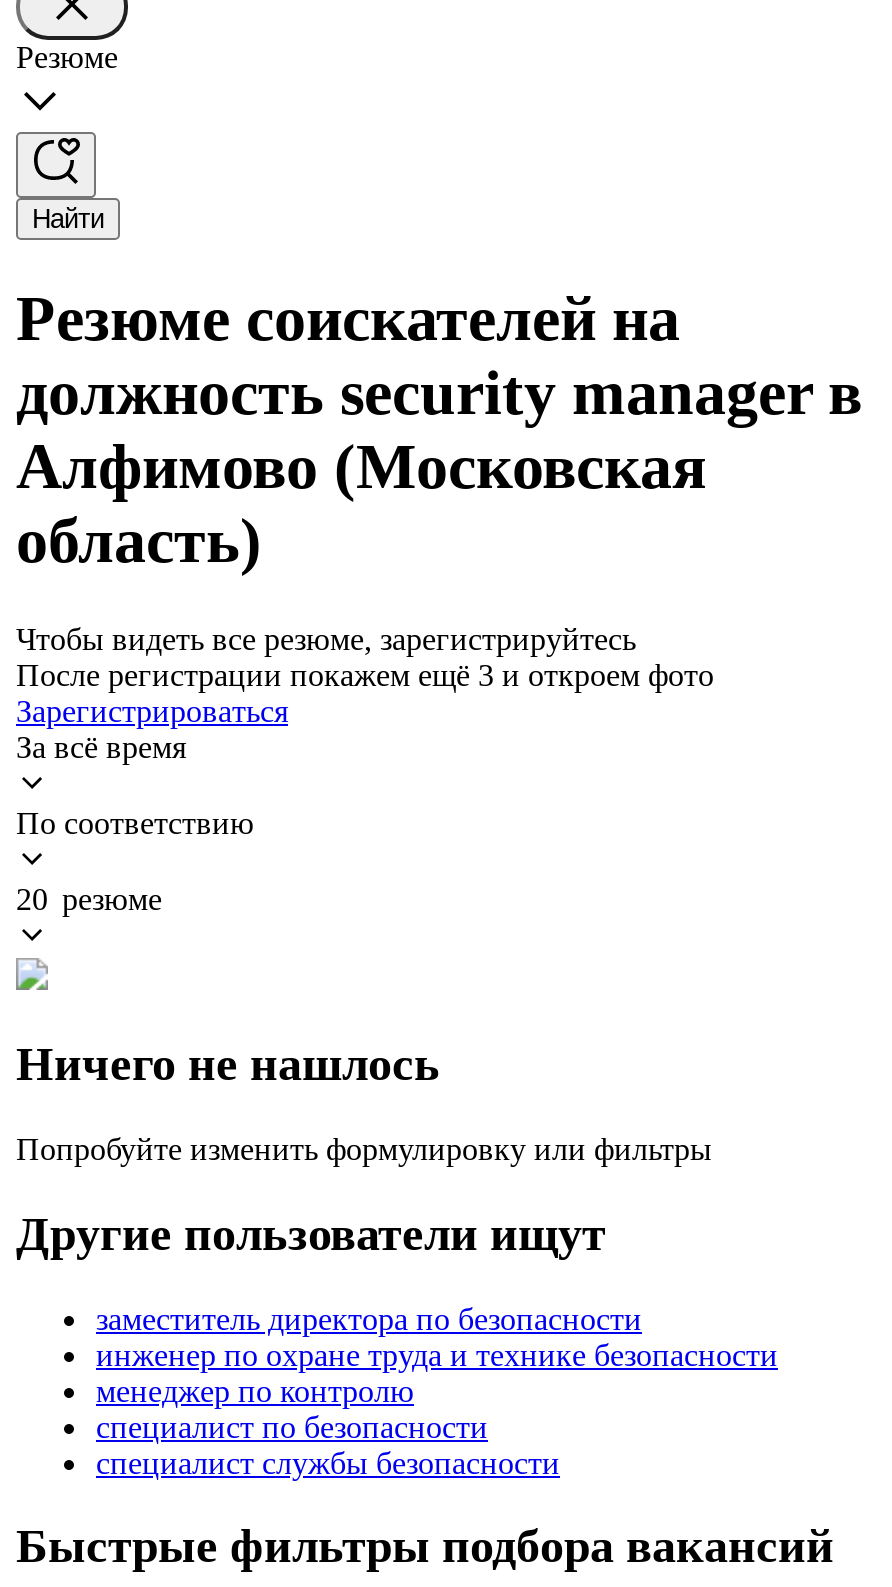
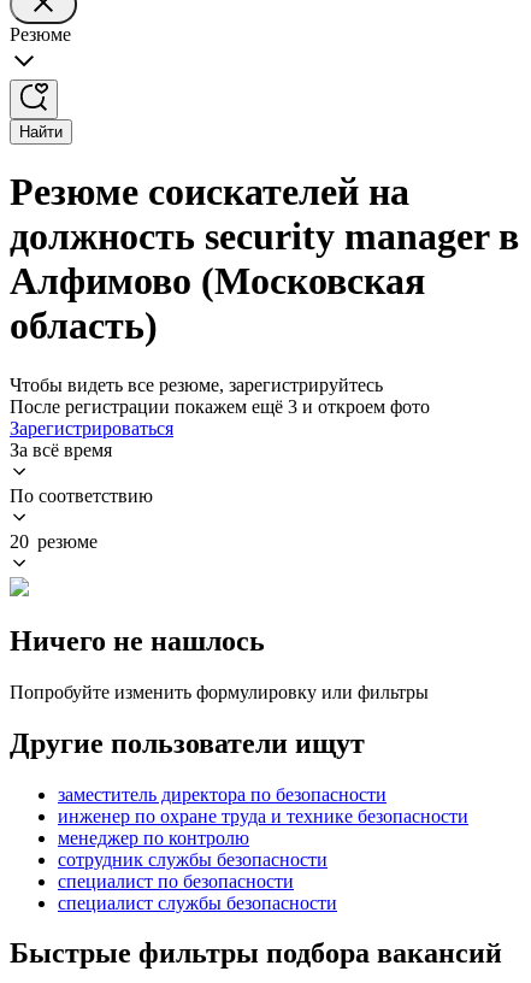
+ сотрудник службы безопасности
